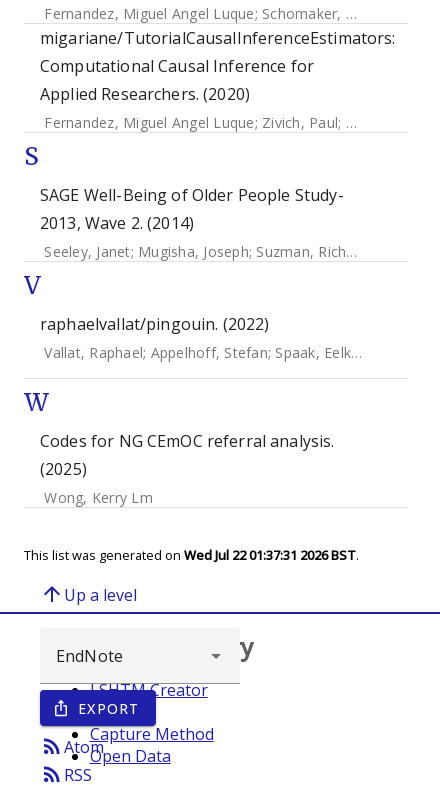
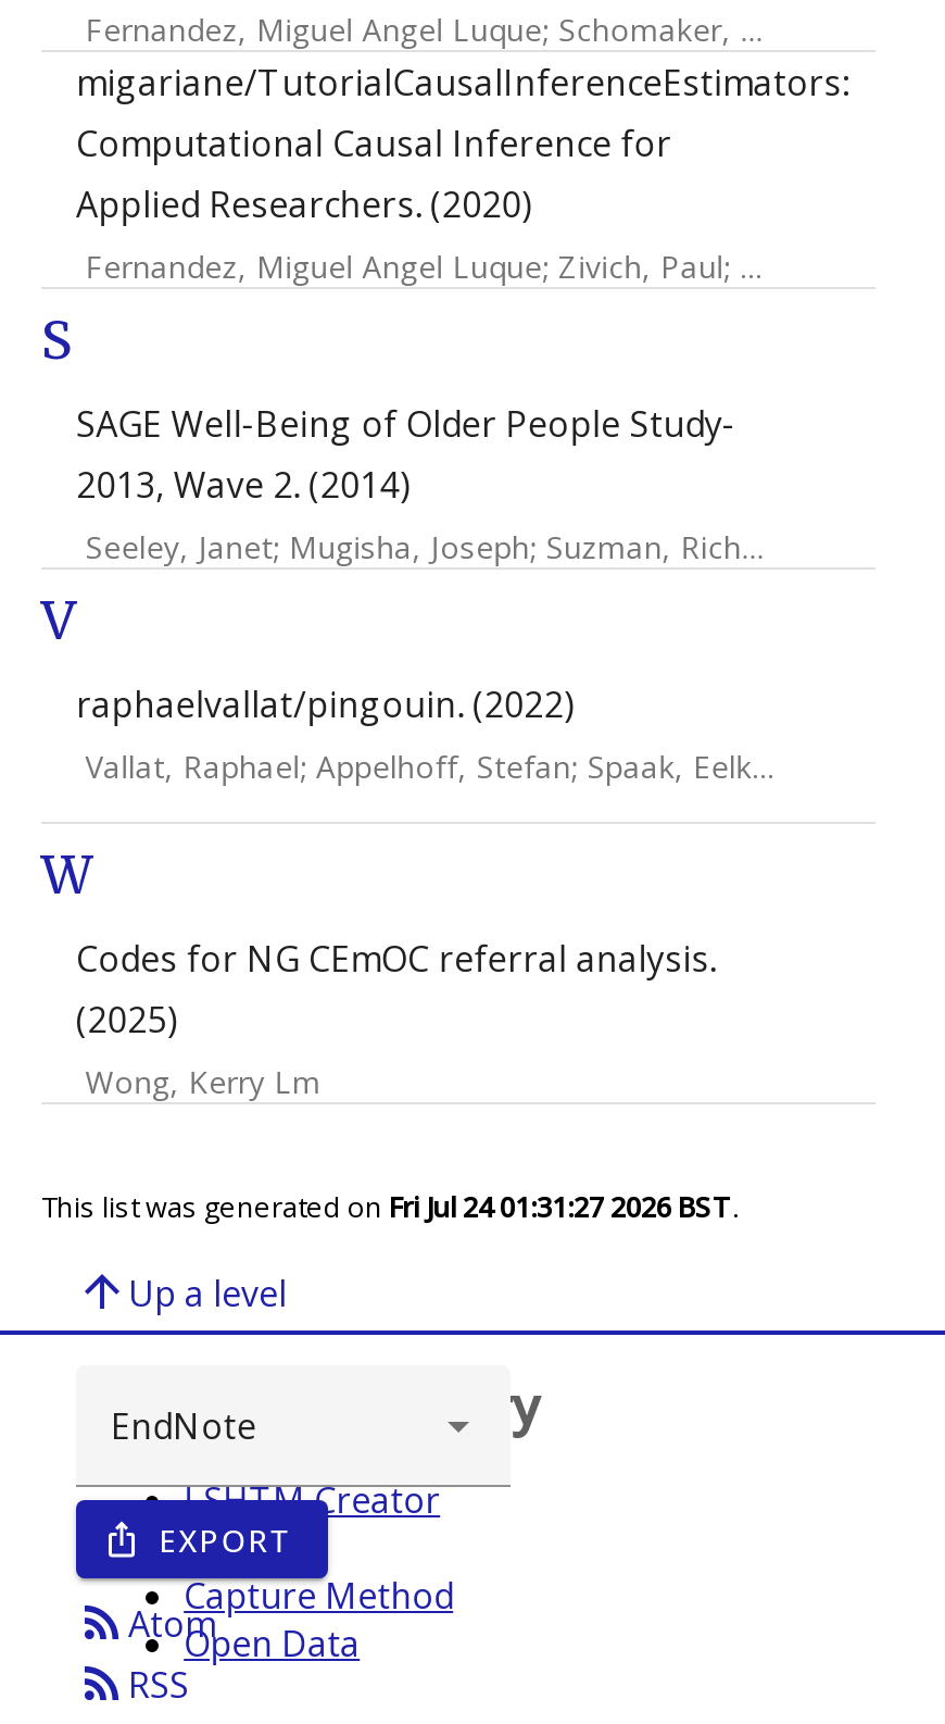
- This list was generated on Wed Jul 22 01:37:31 2026 BST.
+ This list was generated on Fri Jul 24 01:31:27 2026 BST.
